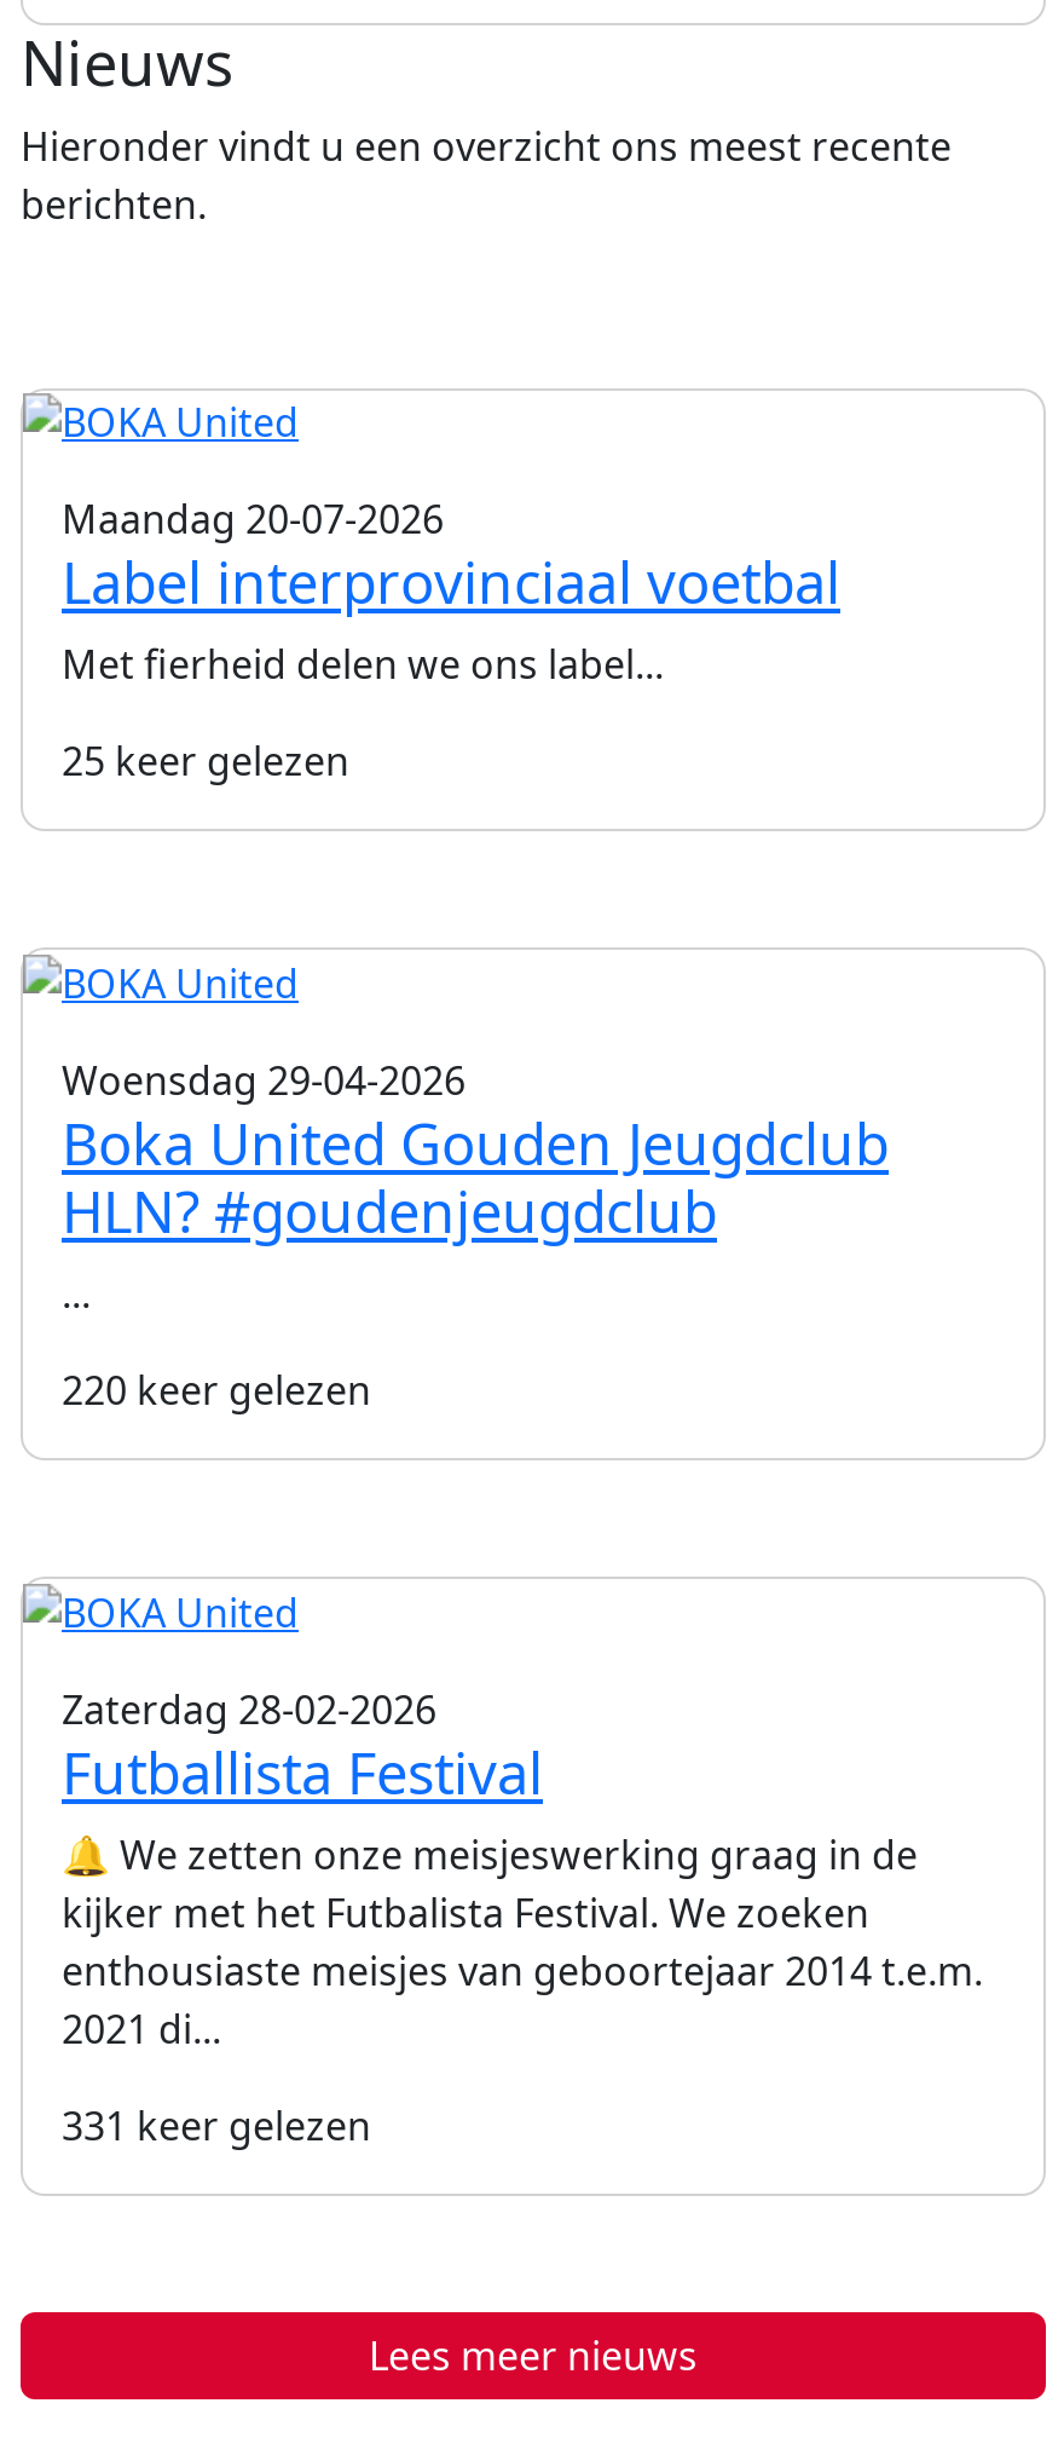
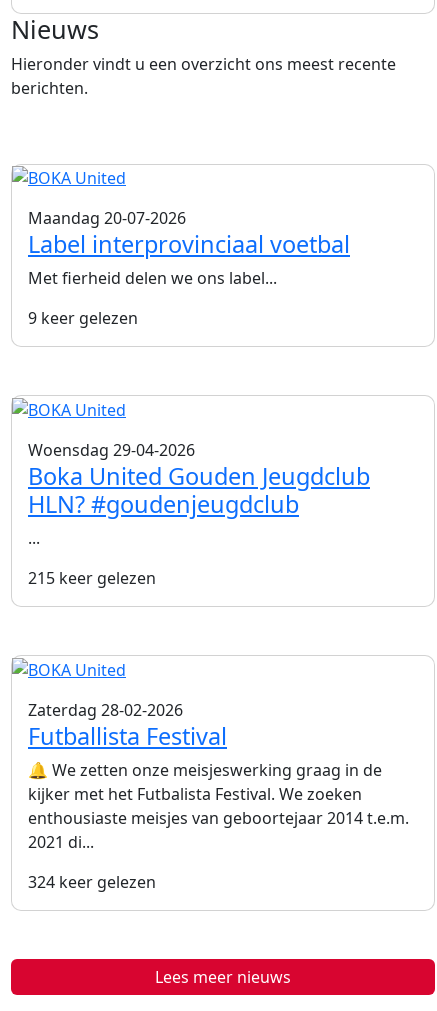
- 25 keer gelezen
+ 9 keer gelezen

- 220 keer gelezen
+ 215 keer gelezen

- 331 keer gelezen
+ 324 keer gelezen
